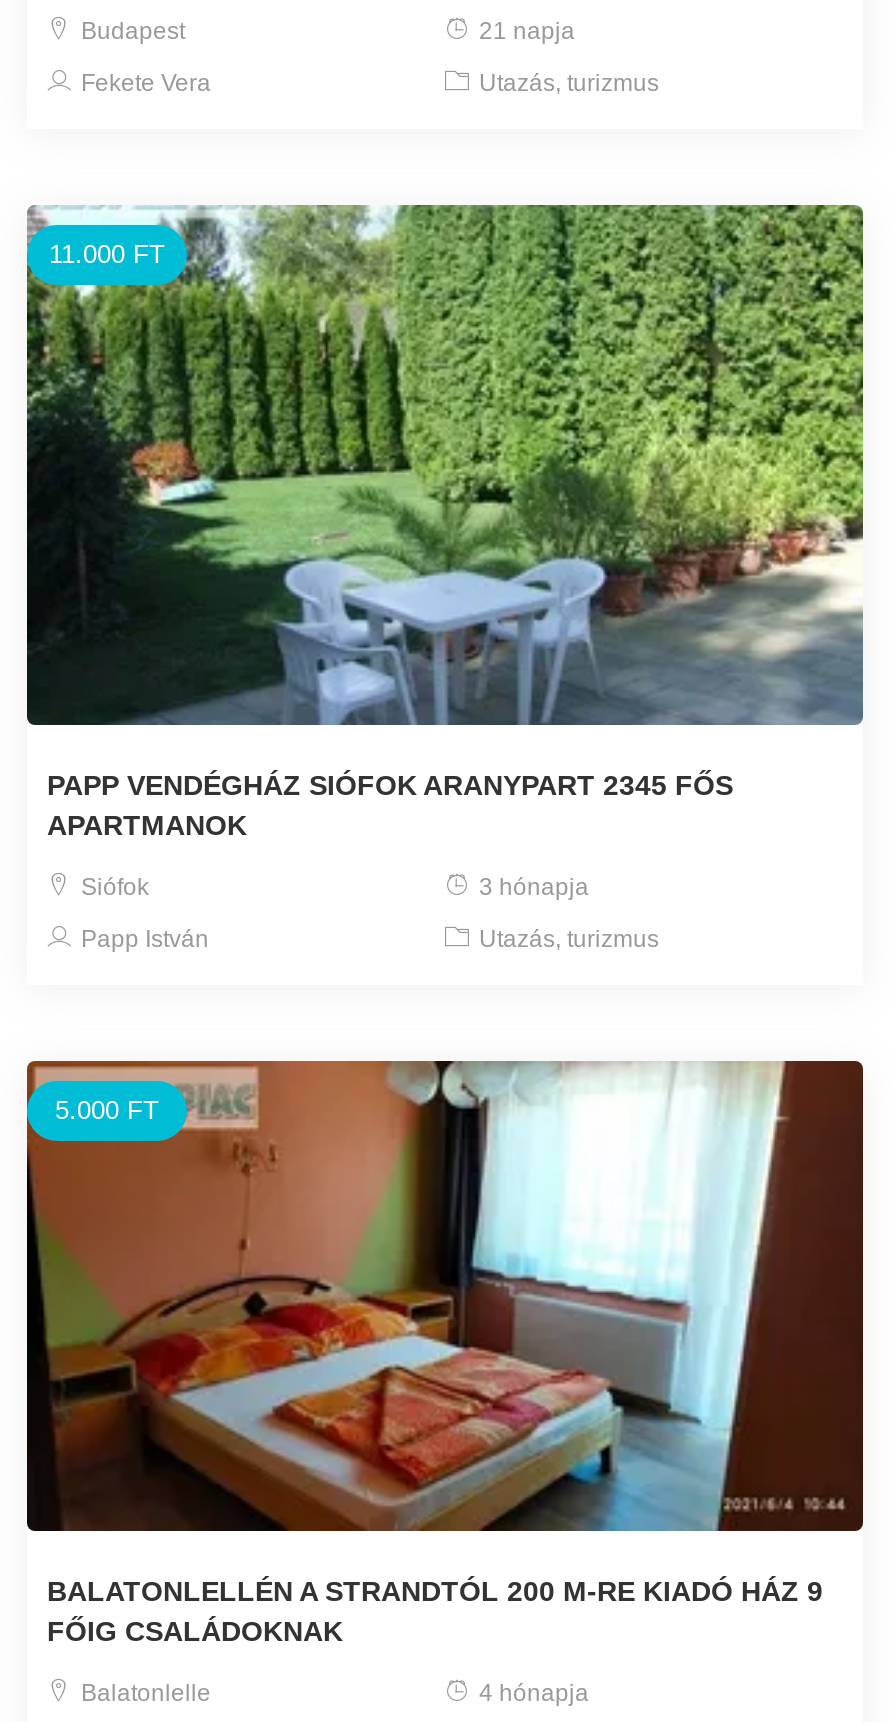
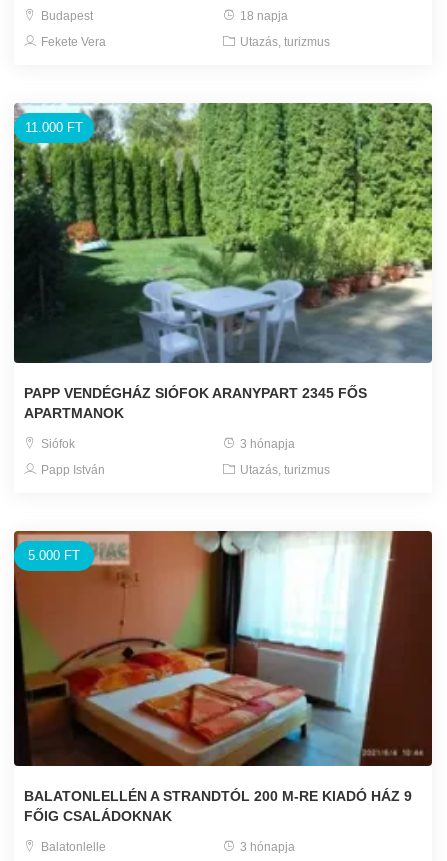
- 21 napja
+ 18 napja

- 4 hónapja
+ 3 hónapja
